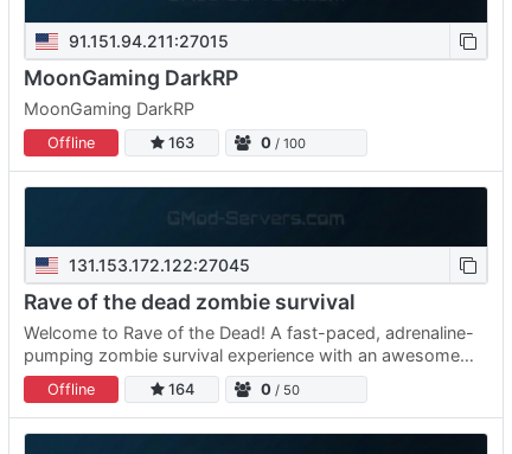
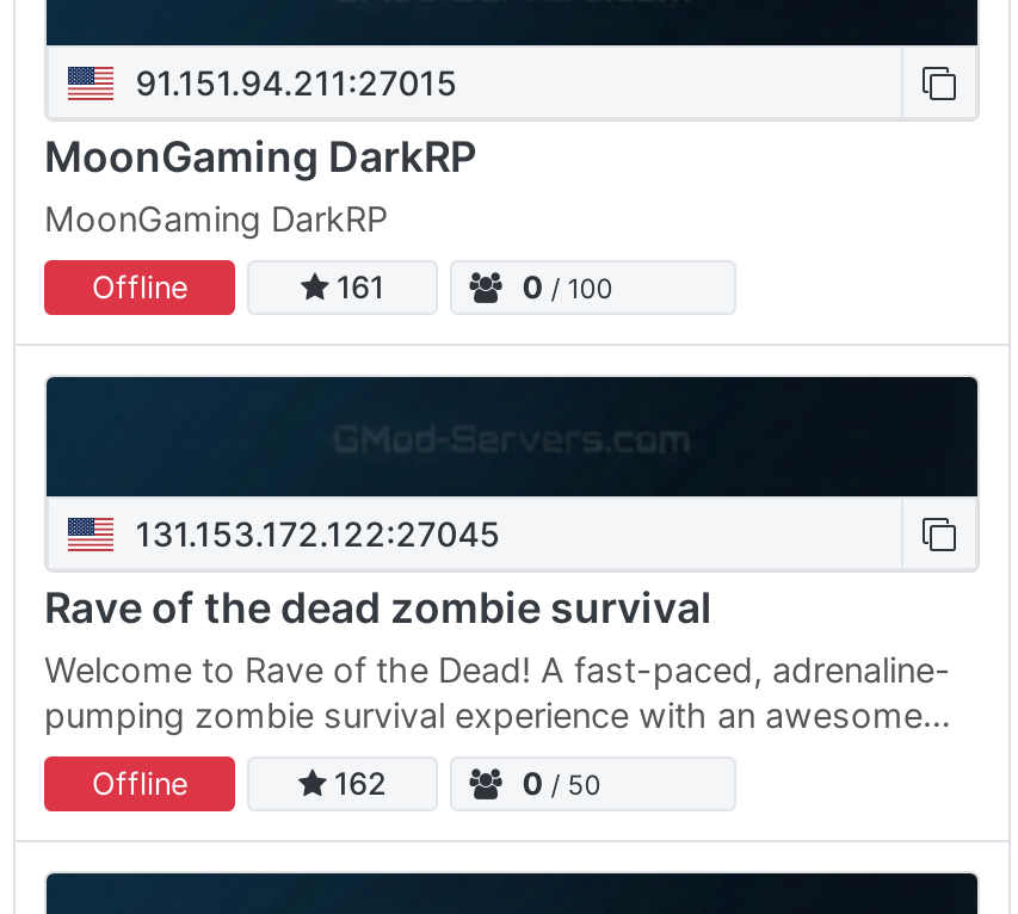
- 163
+ 161

- 164
+ 162
